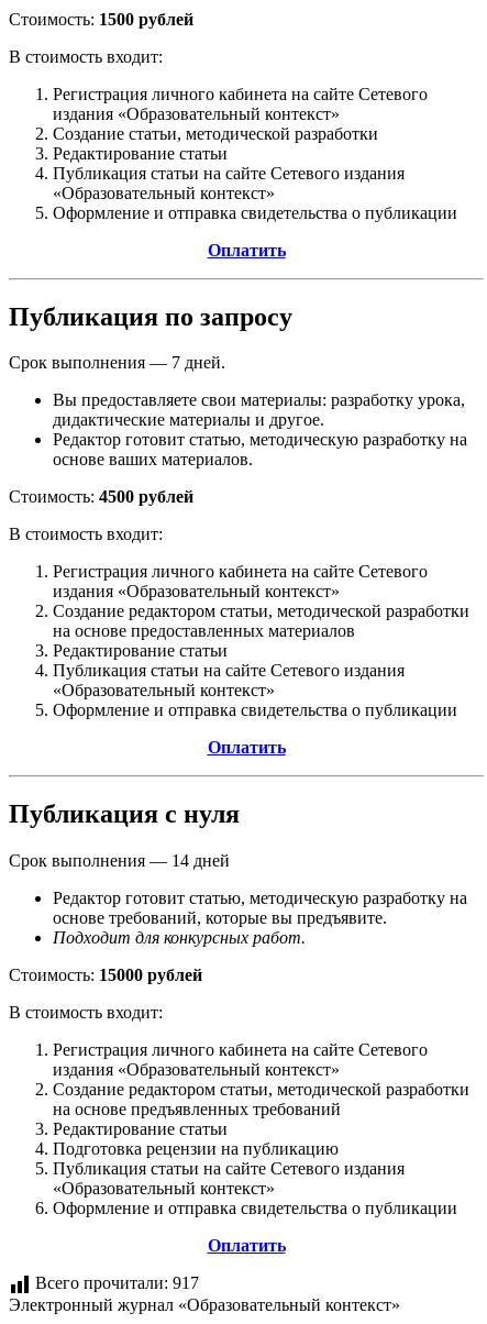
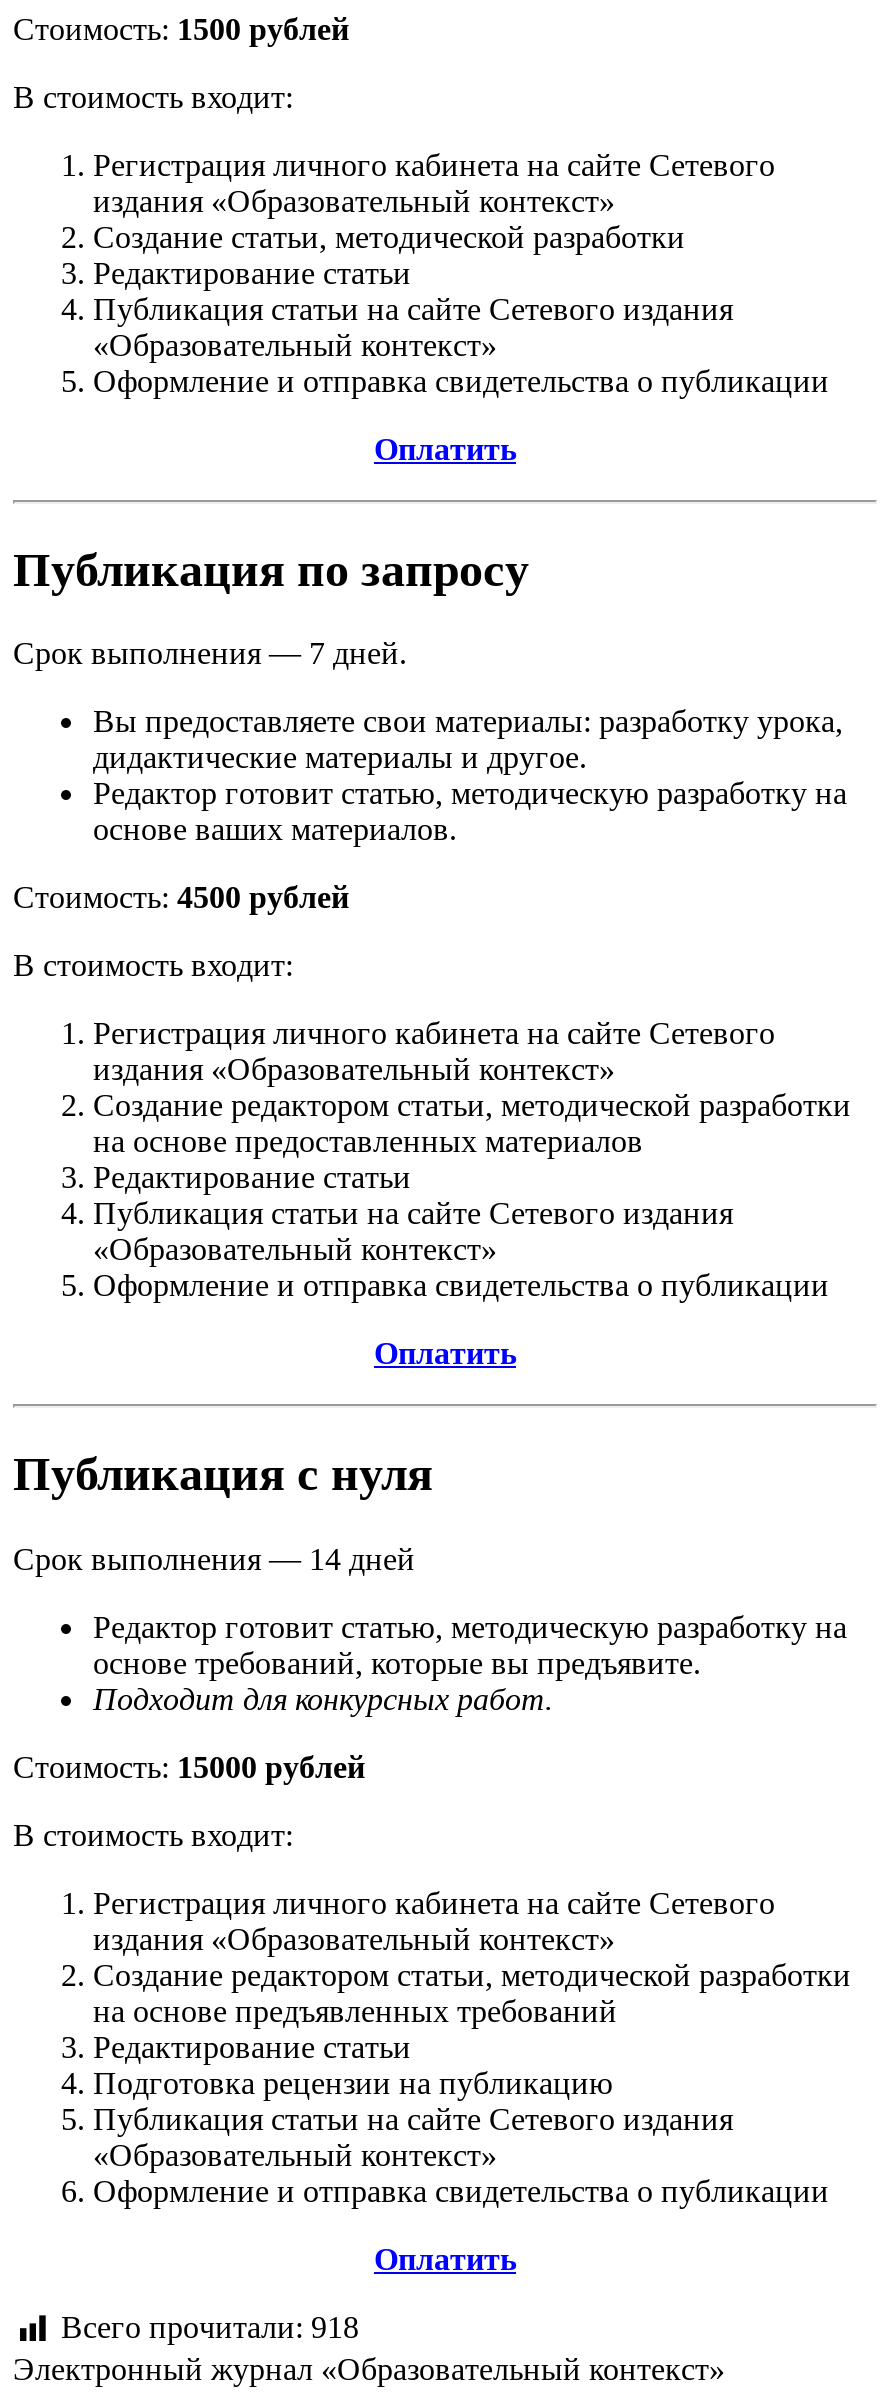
- Всего прочитали: 917
+ Всего прочитали: 918
